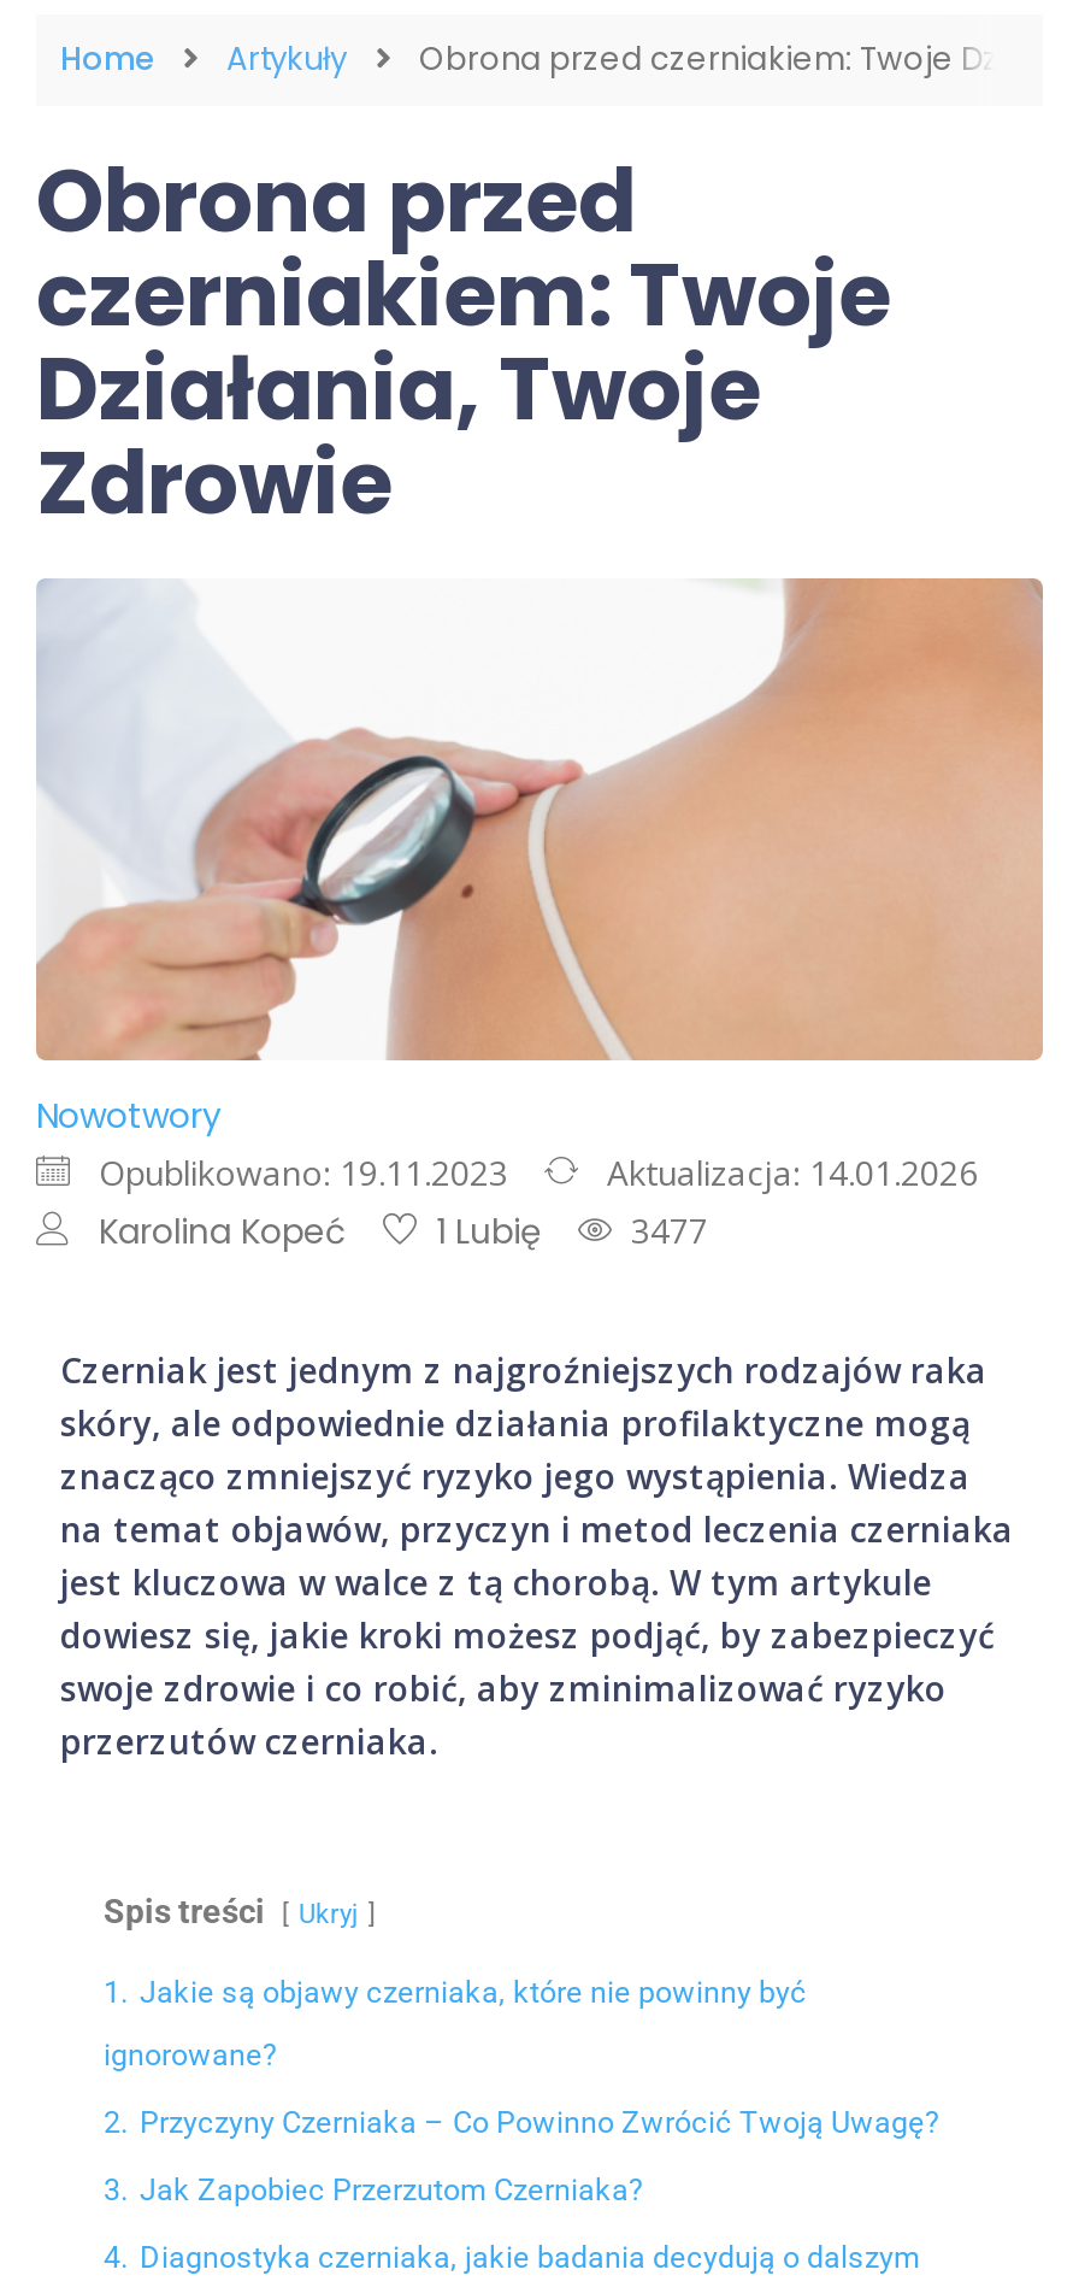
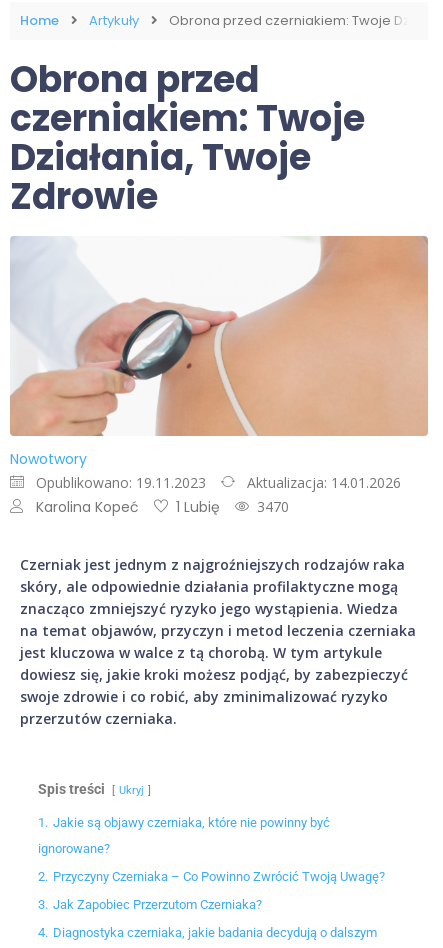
- Karolina Kopeć 1 Lubię 3477
+ Karolina Kopeć 1 Lubię 3470
